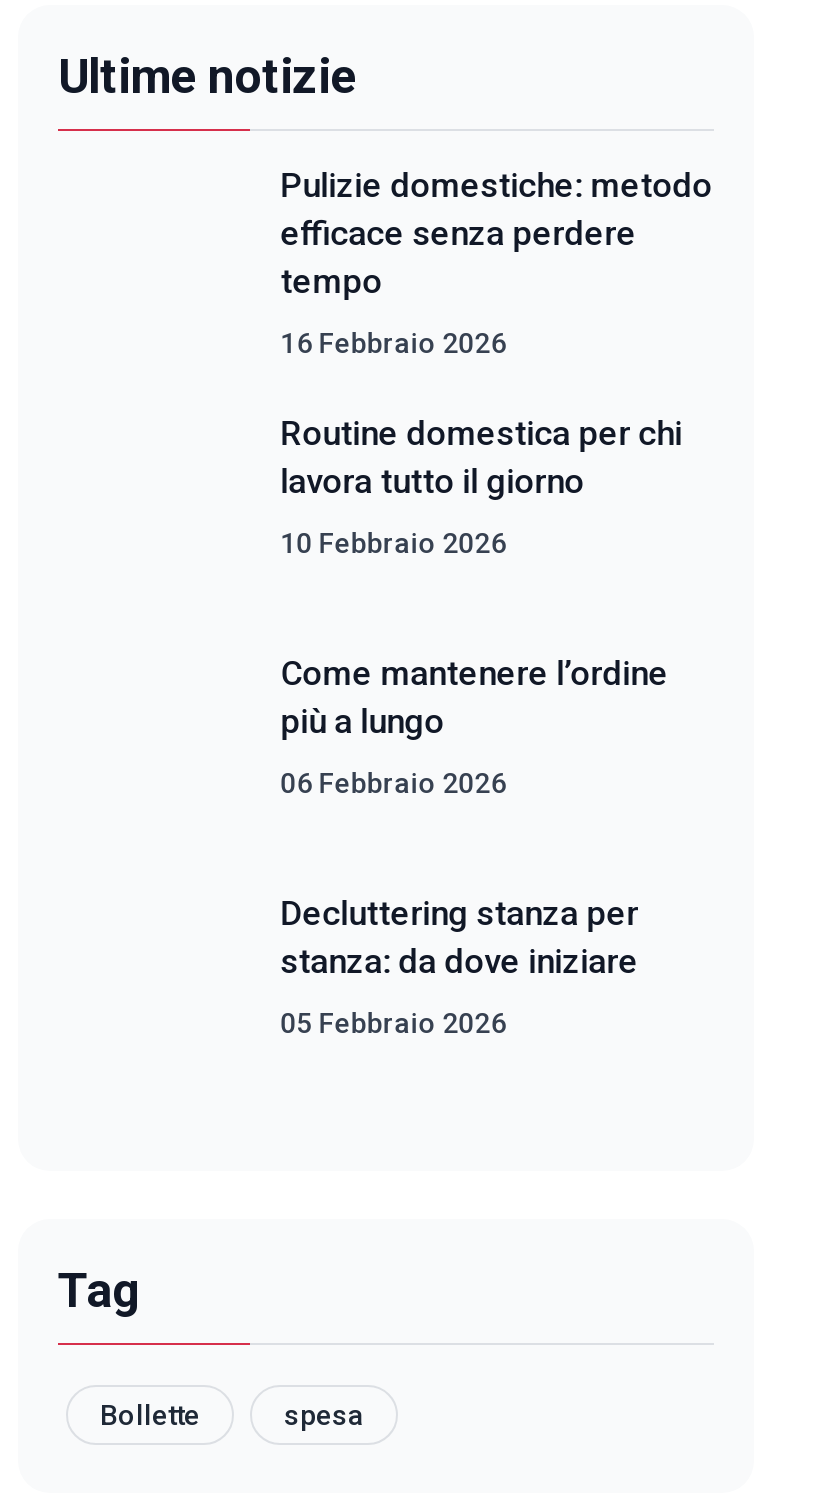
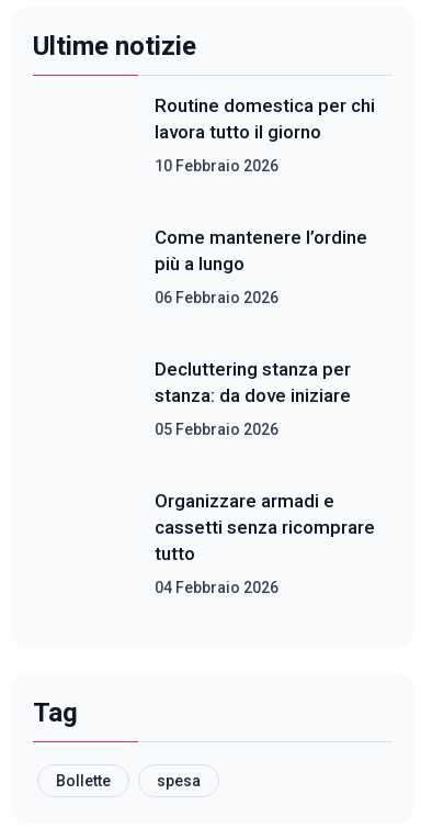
- Pulizie domestiche: metodo
- efficace senza perdere
- tempo
- 16 Febbraio 2026

moved up: Routine domestica per chi | lavora tutto il giorno | 10 Febbraio 2026 | ... | stanza: da dove iniziare | 05 Febbraio 2026

+ Organizzare armadi e
+ cassetti senza ricomprare
+ tutto
+ 04 Febbraio 2026
